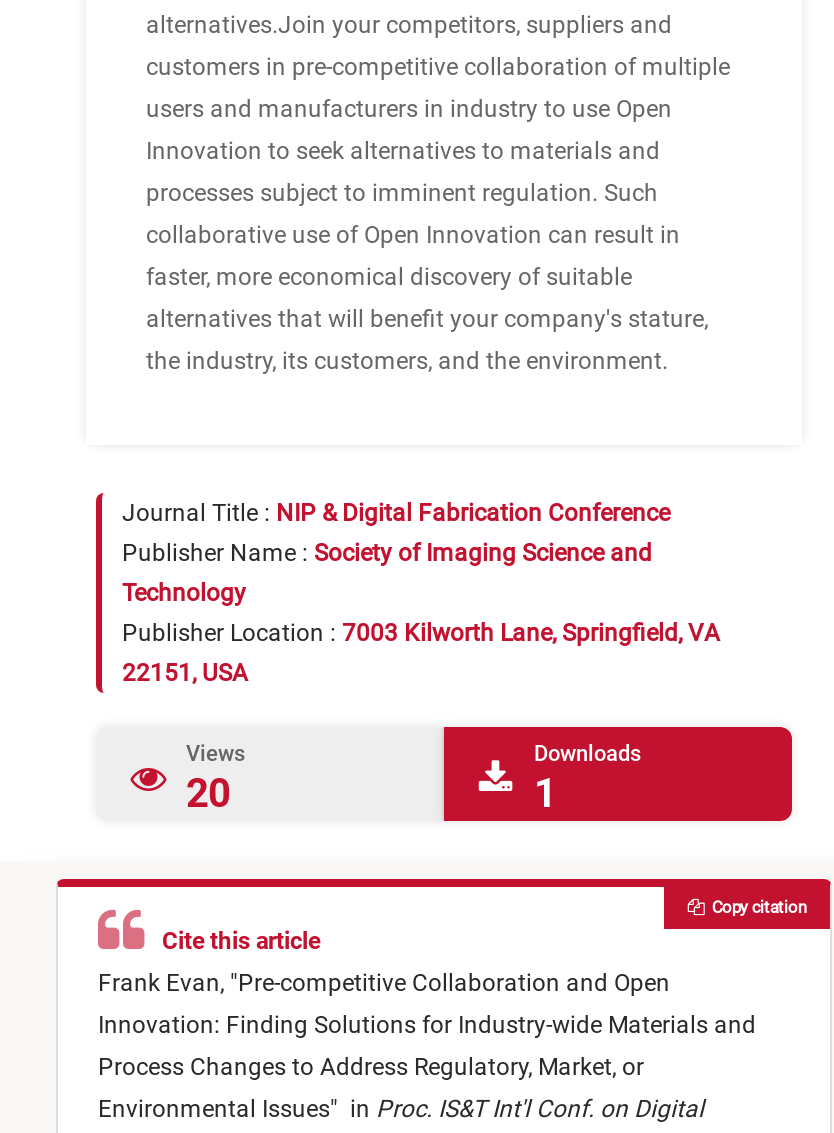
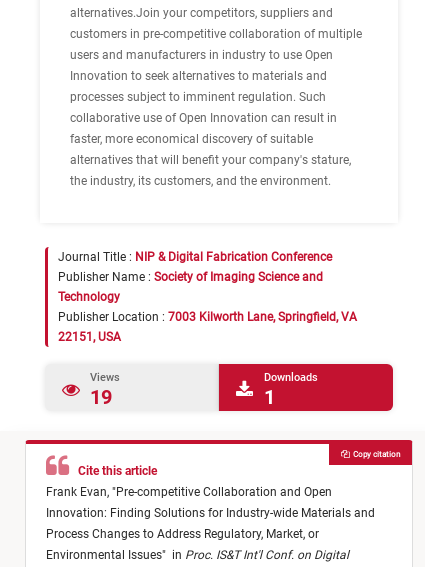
- 20
+ 19
